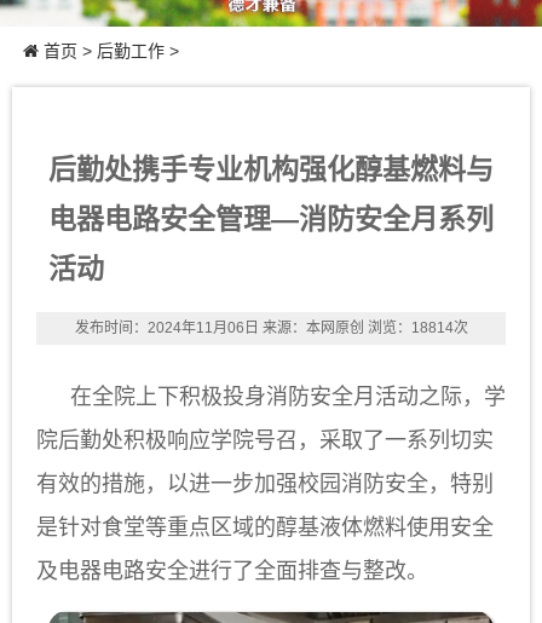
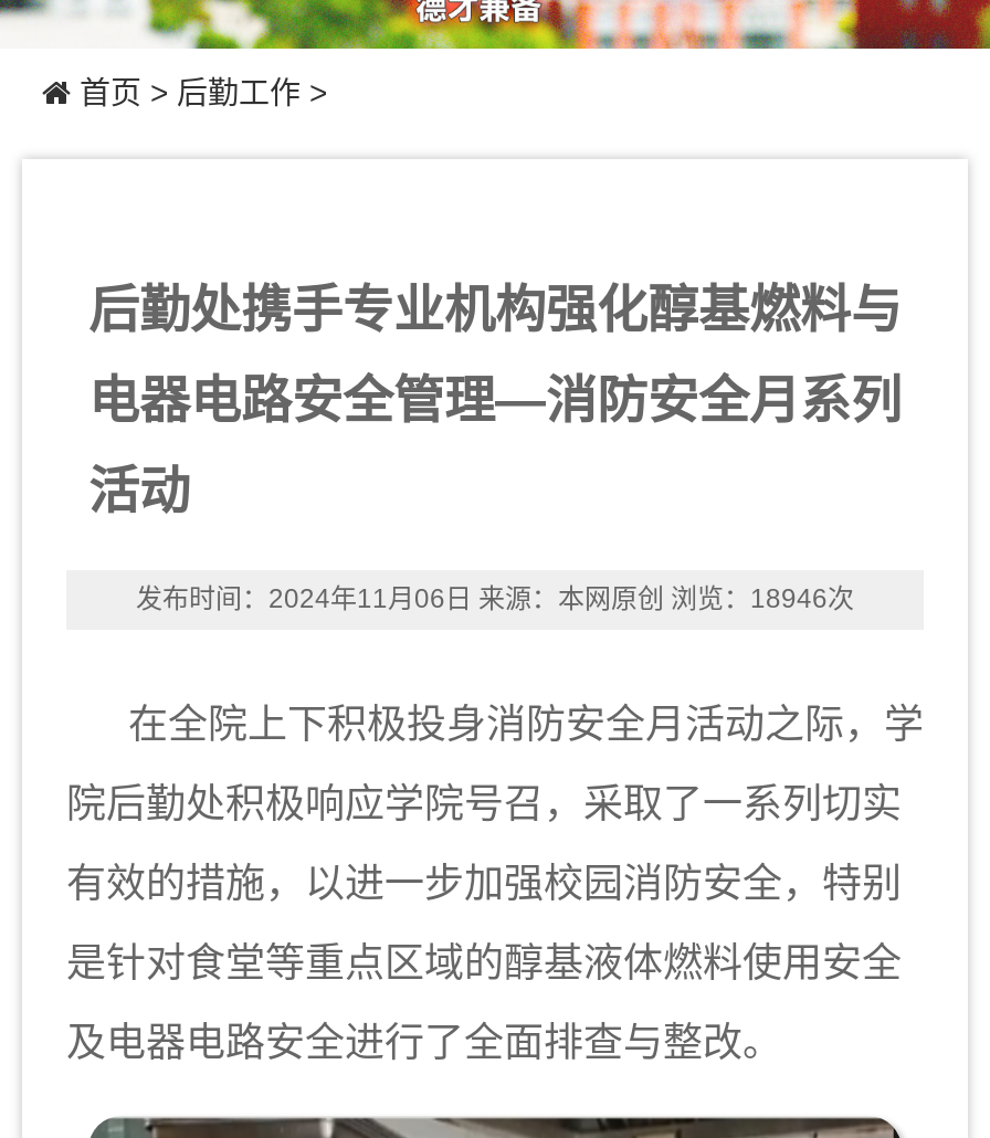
- 发布时间：2024年11月06日 来源：本网原创浏览：18814次
+ 发布时间：2024年11月06日 来源：本网原创浏览：18946次
